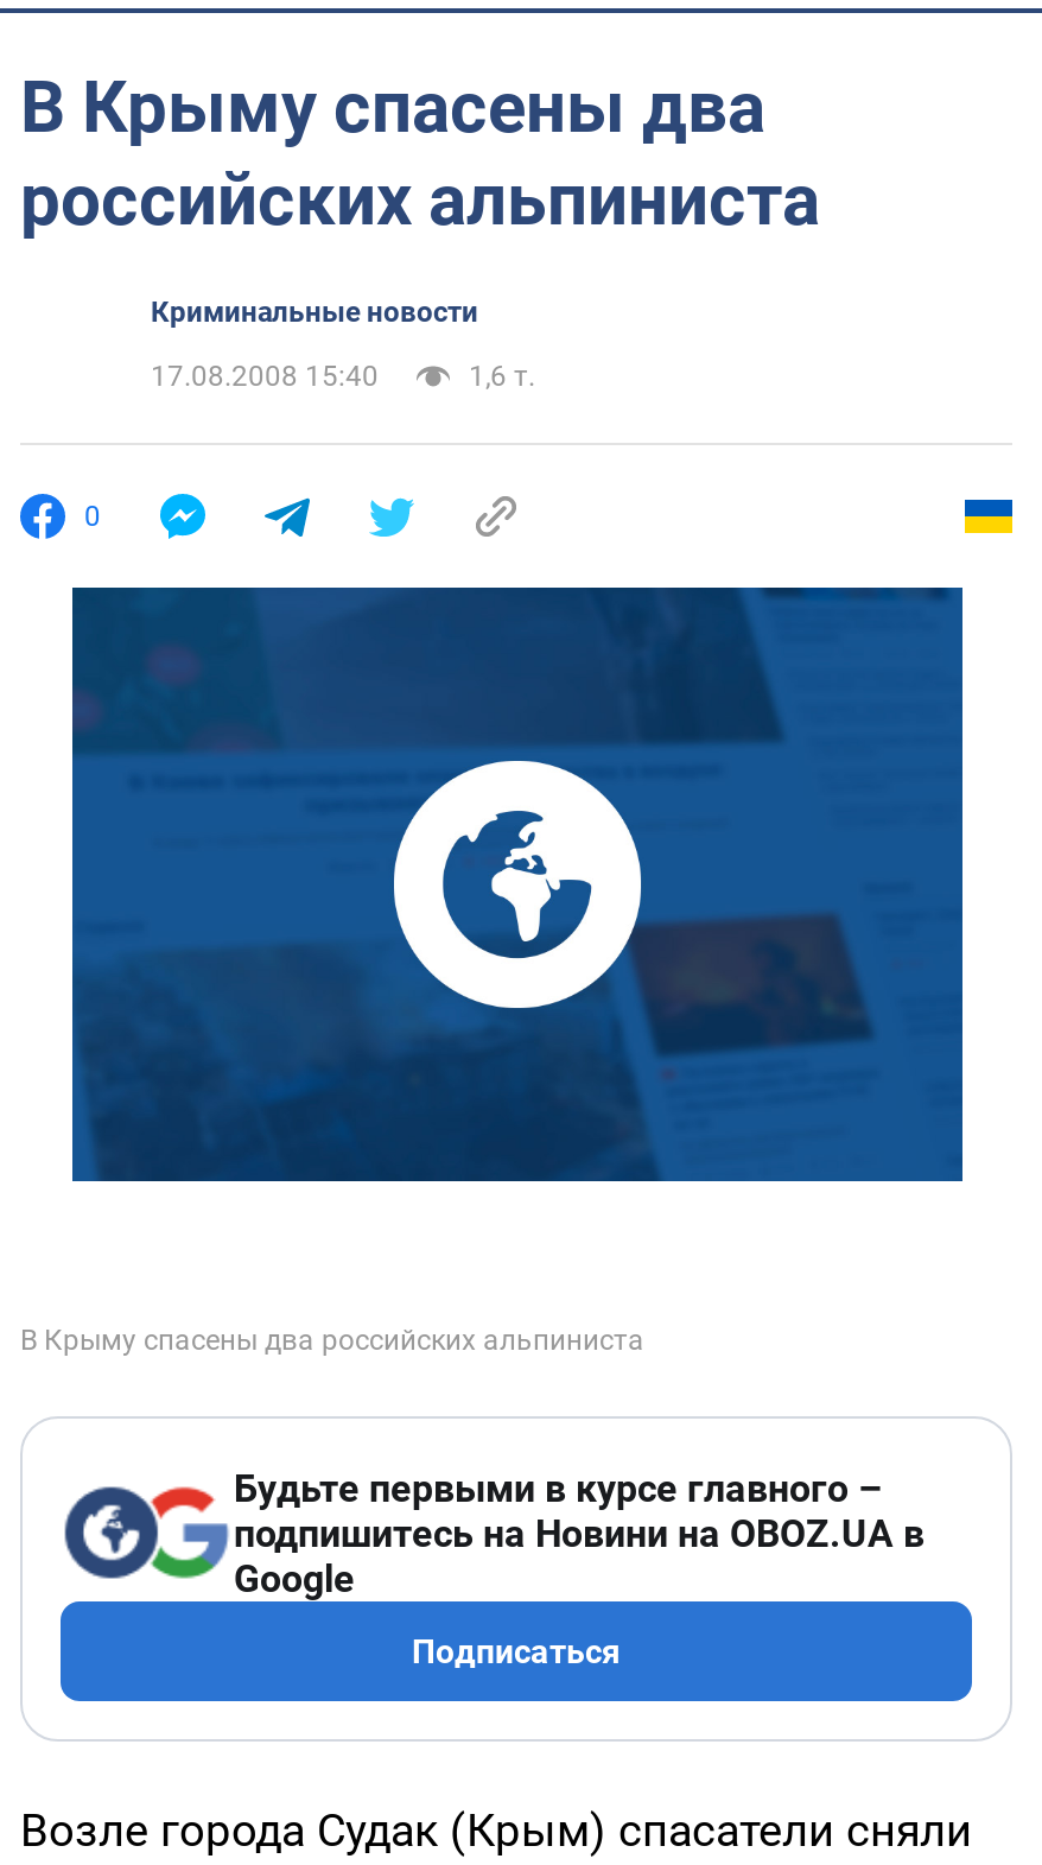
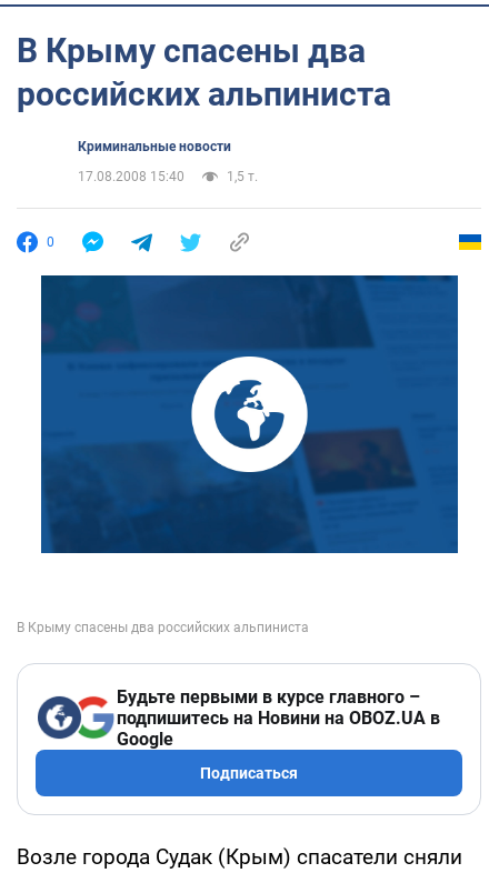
- 1,6 т.
+ 1,5 т.
